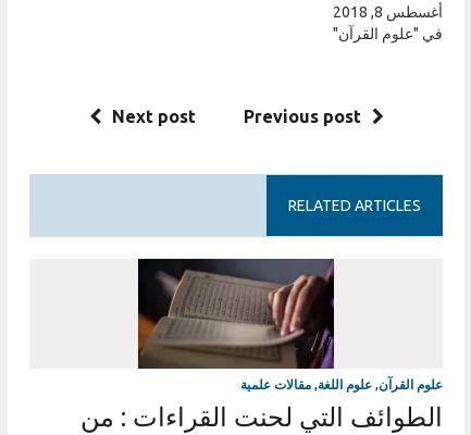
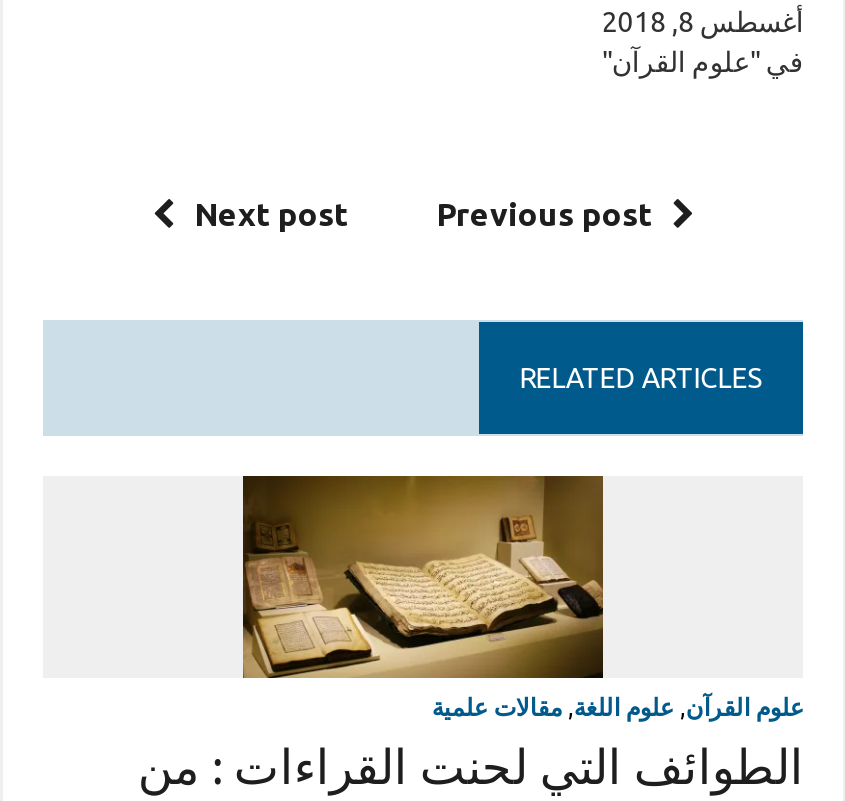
- [image]
+ [image]
